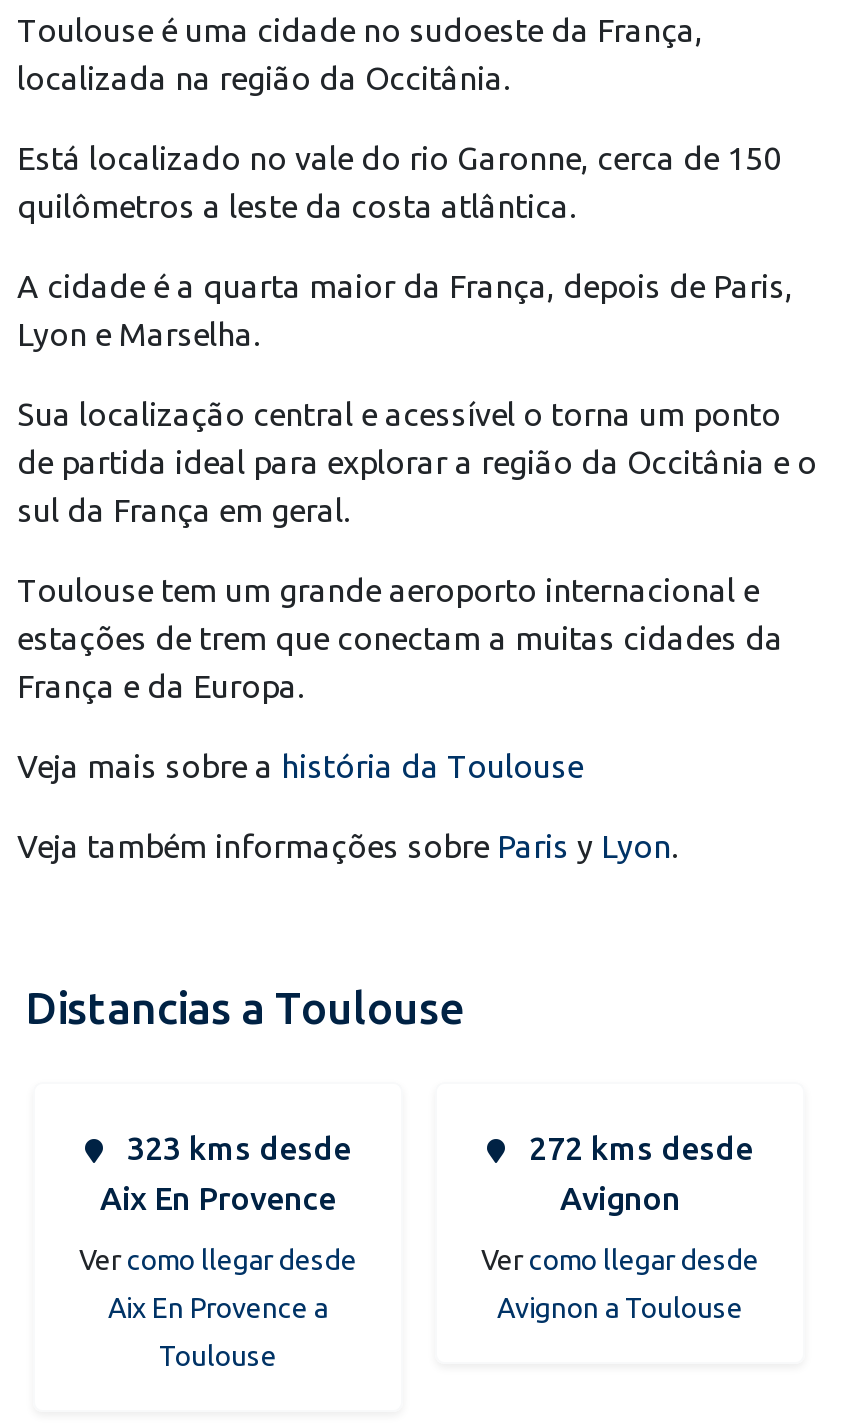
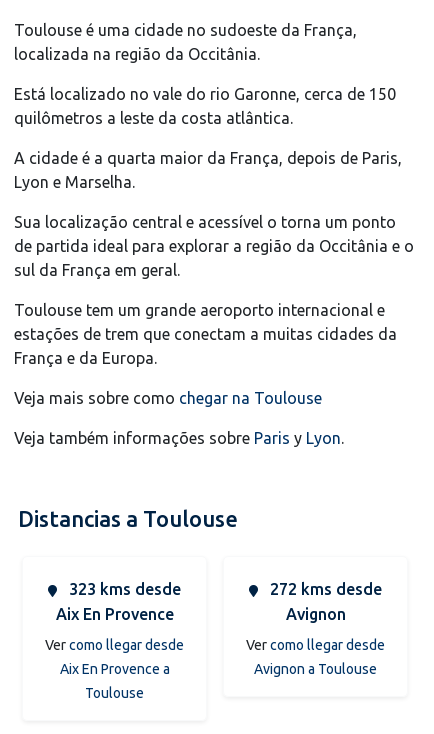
- Veja mais sobre a história da Toulouse
+ Veja mais sobre como chegar na Toulouse
